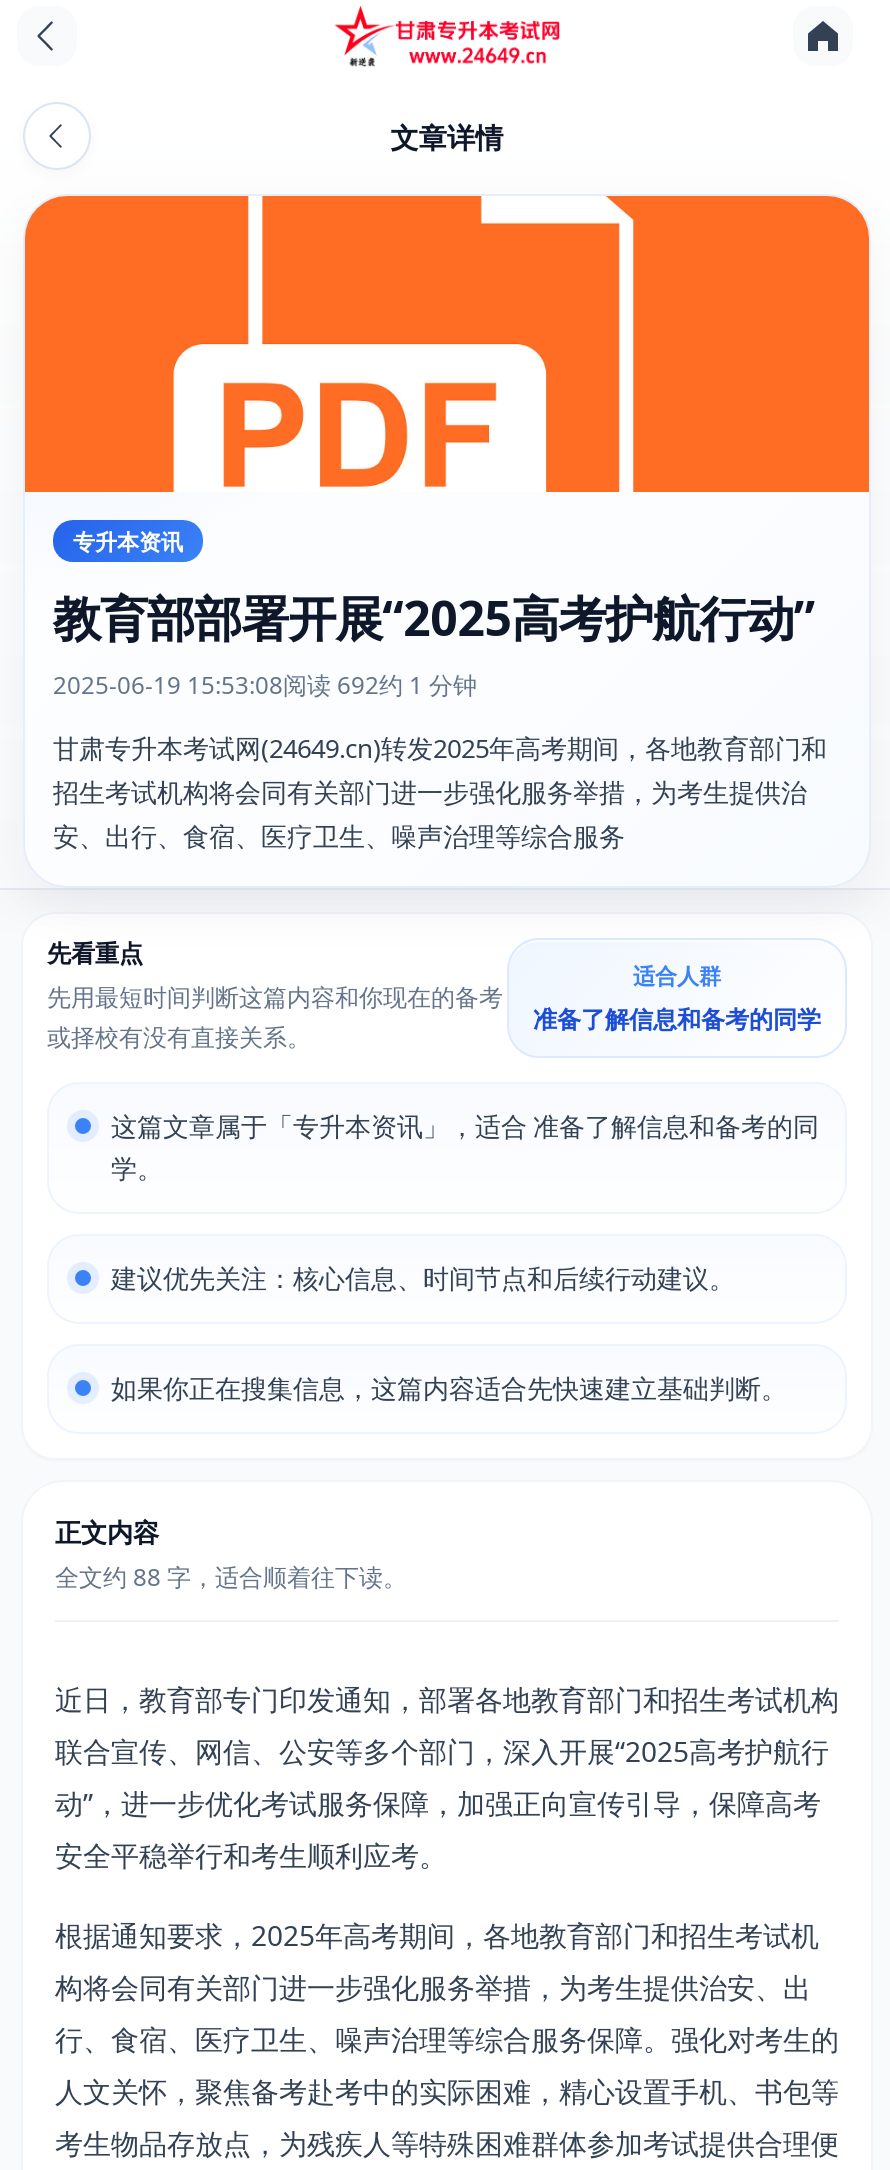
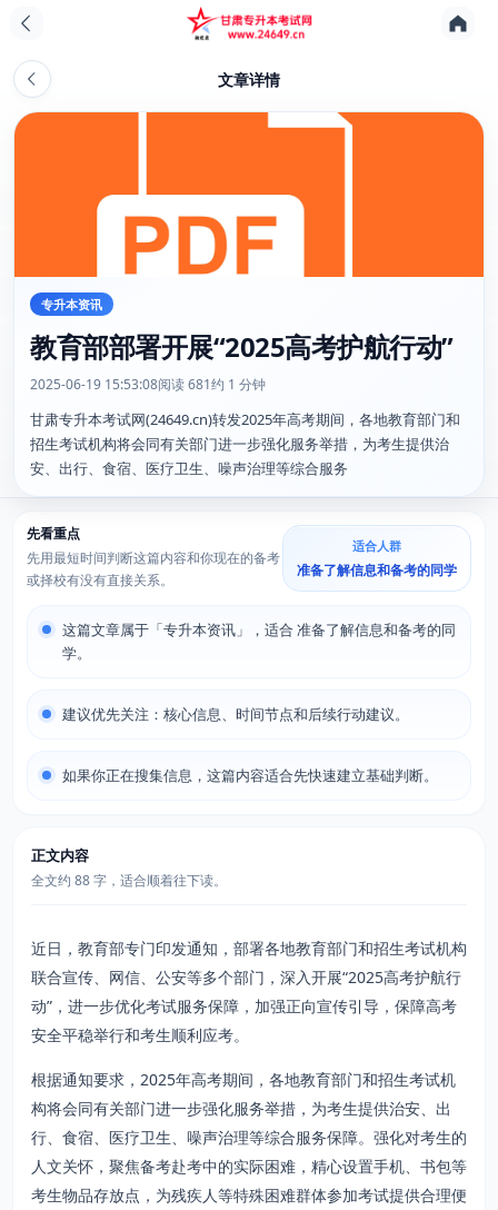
- 2025-06-19 15:53:08阅读 692约 1 分钟
+ 2025-06-19 15:53:08阅读 681约 1 分钟
